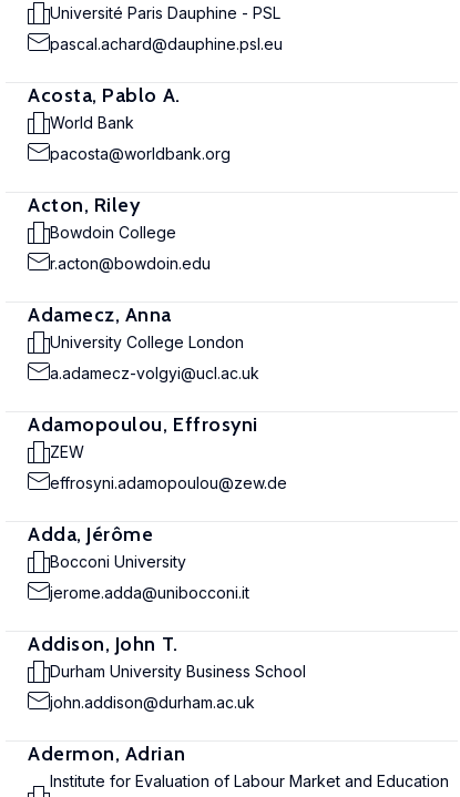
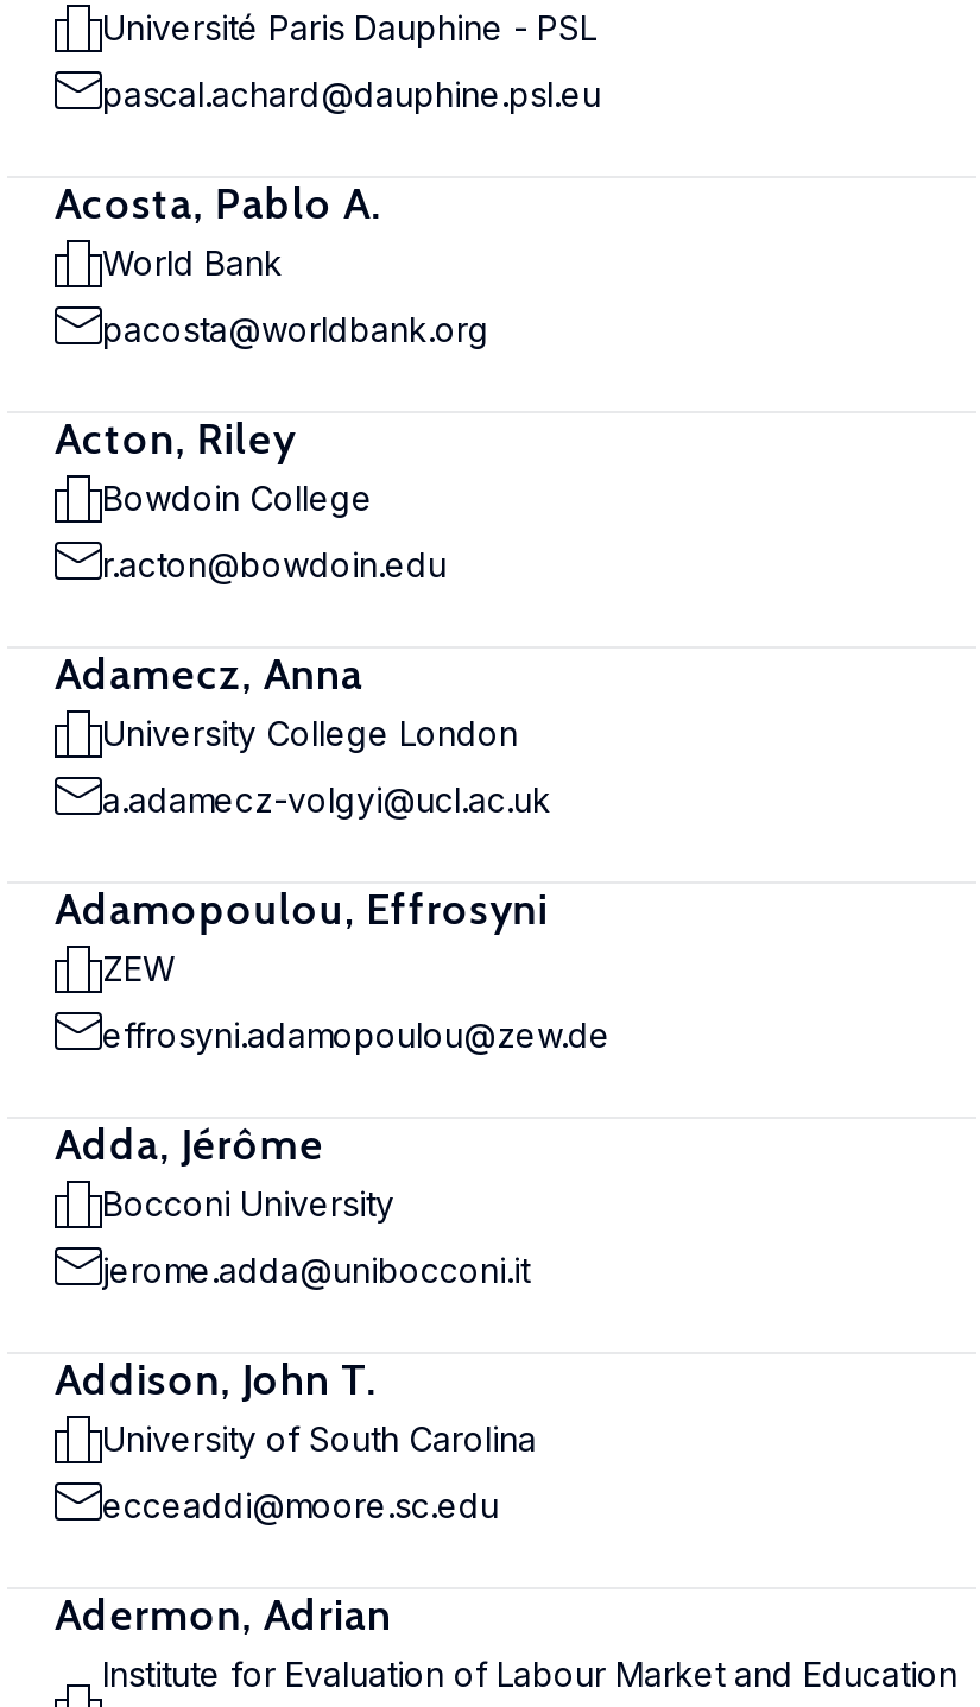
- Durham University Business School
+ University of South Carolina

- john.addison@durham.ac.uk
+ ecceaddi@moore.sc.edu
